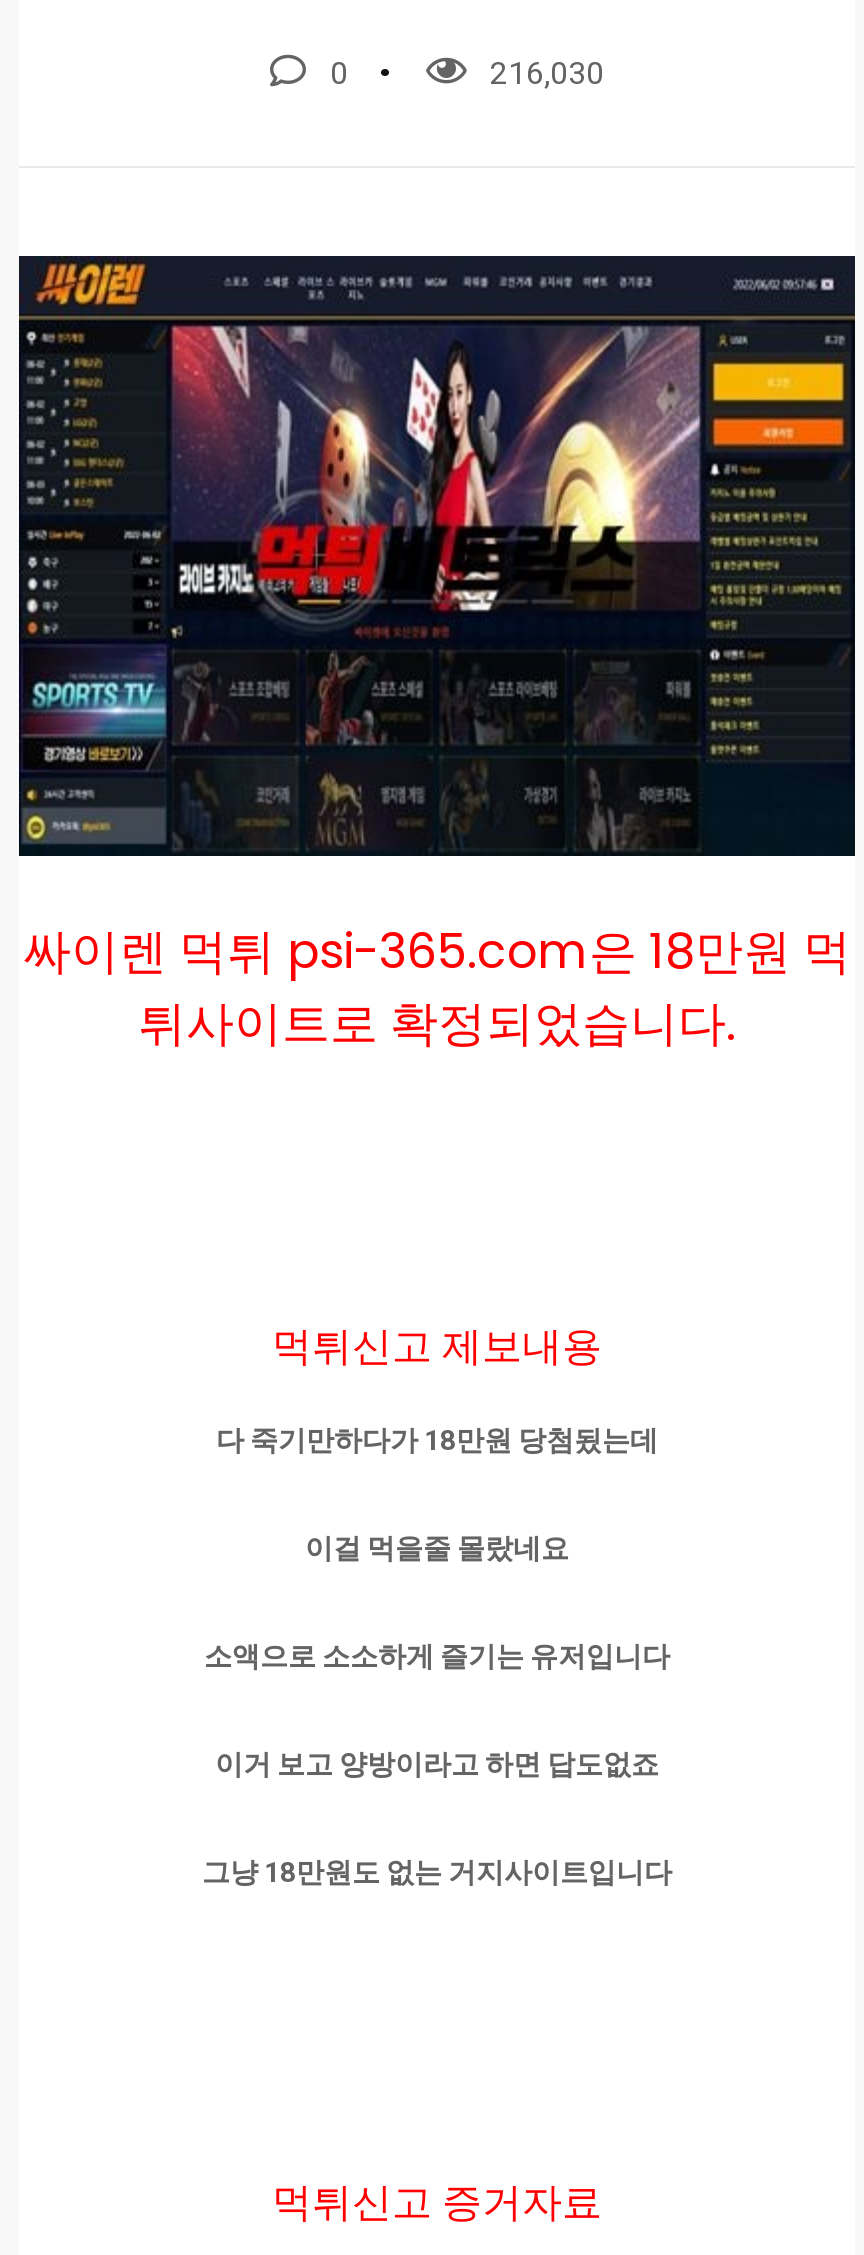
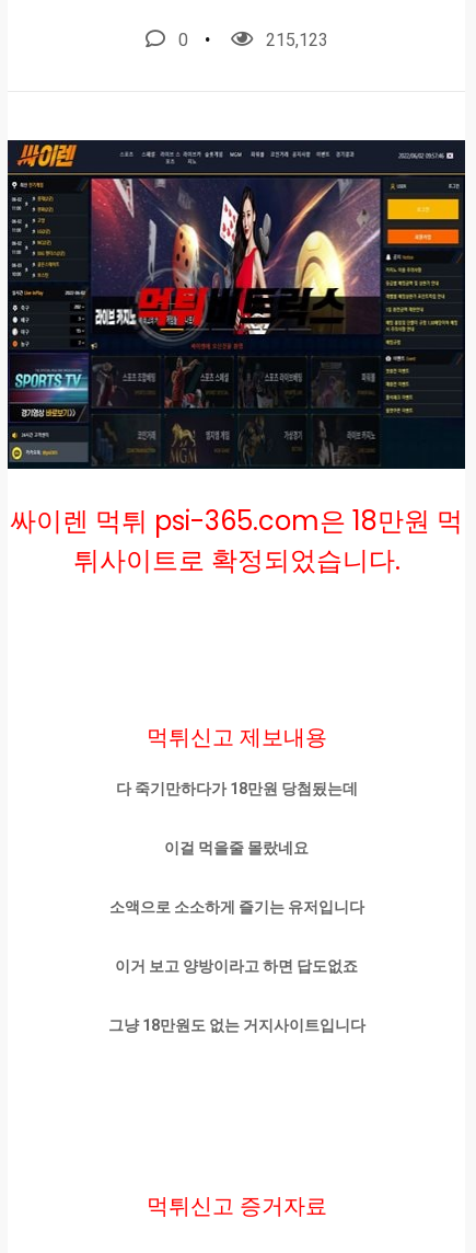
- 216,030
+ 215,123
